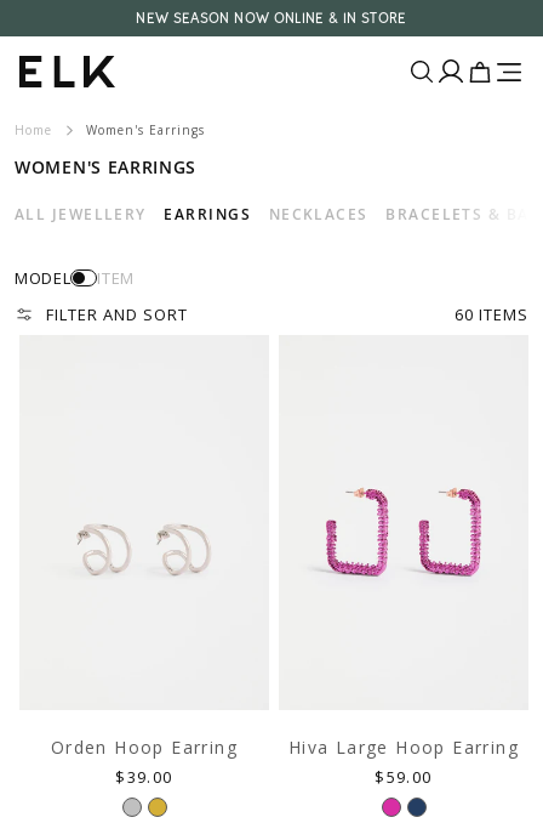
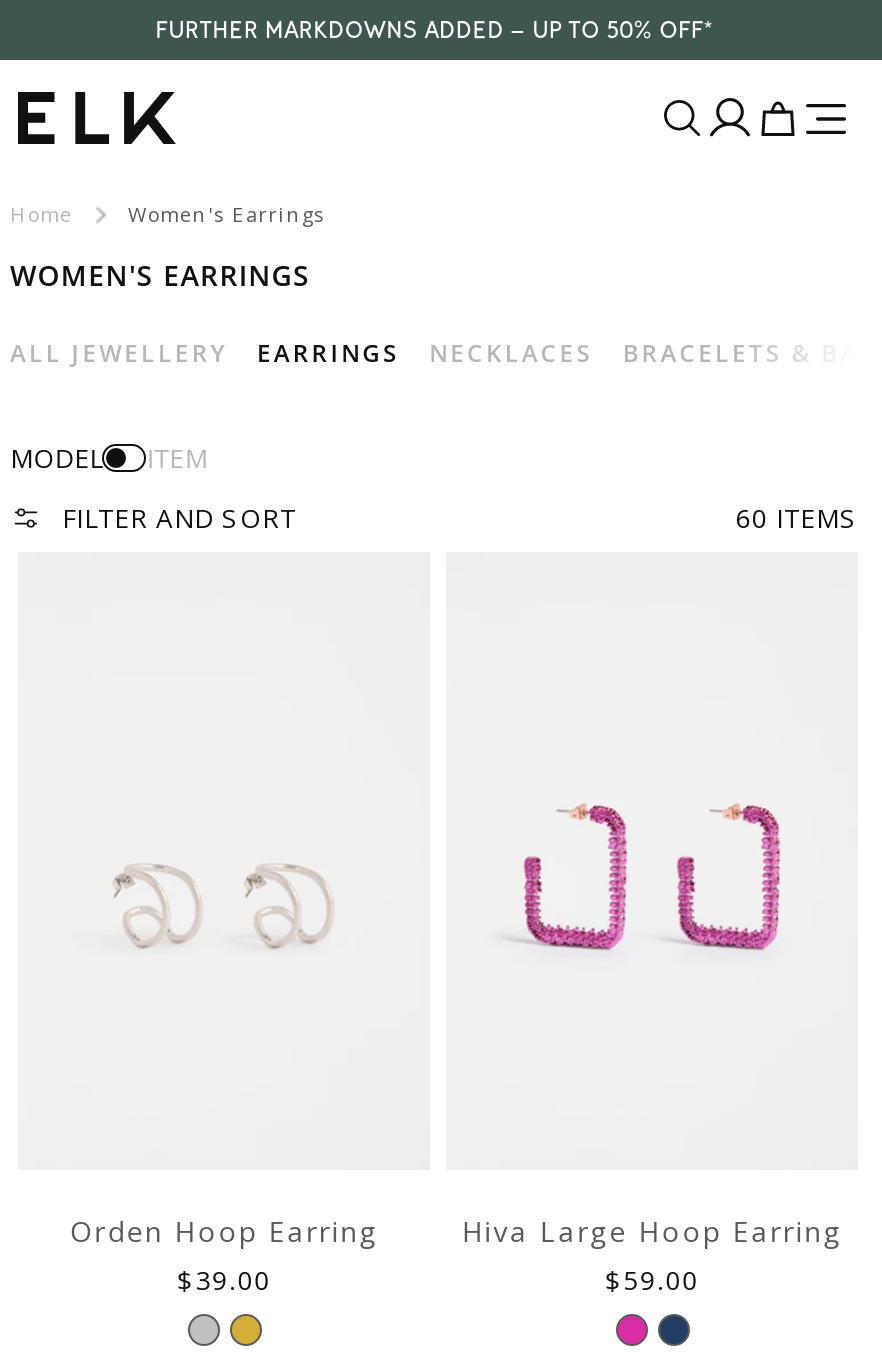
- NEW SEASON NOW ONLINE & IN STORE
+ FURTHER MARKDOWNS ADDED - UP TO 50% OFF*
